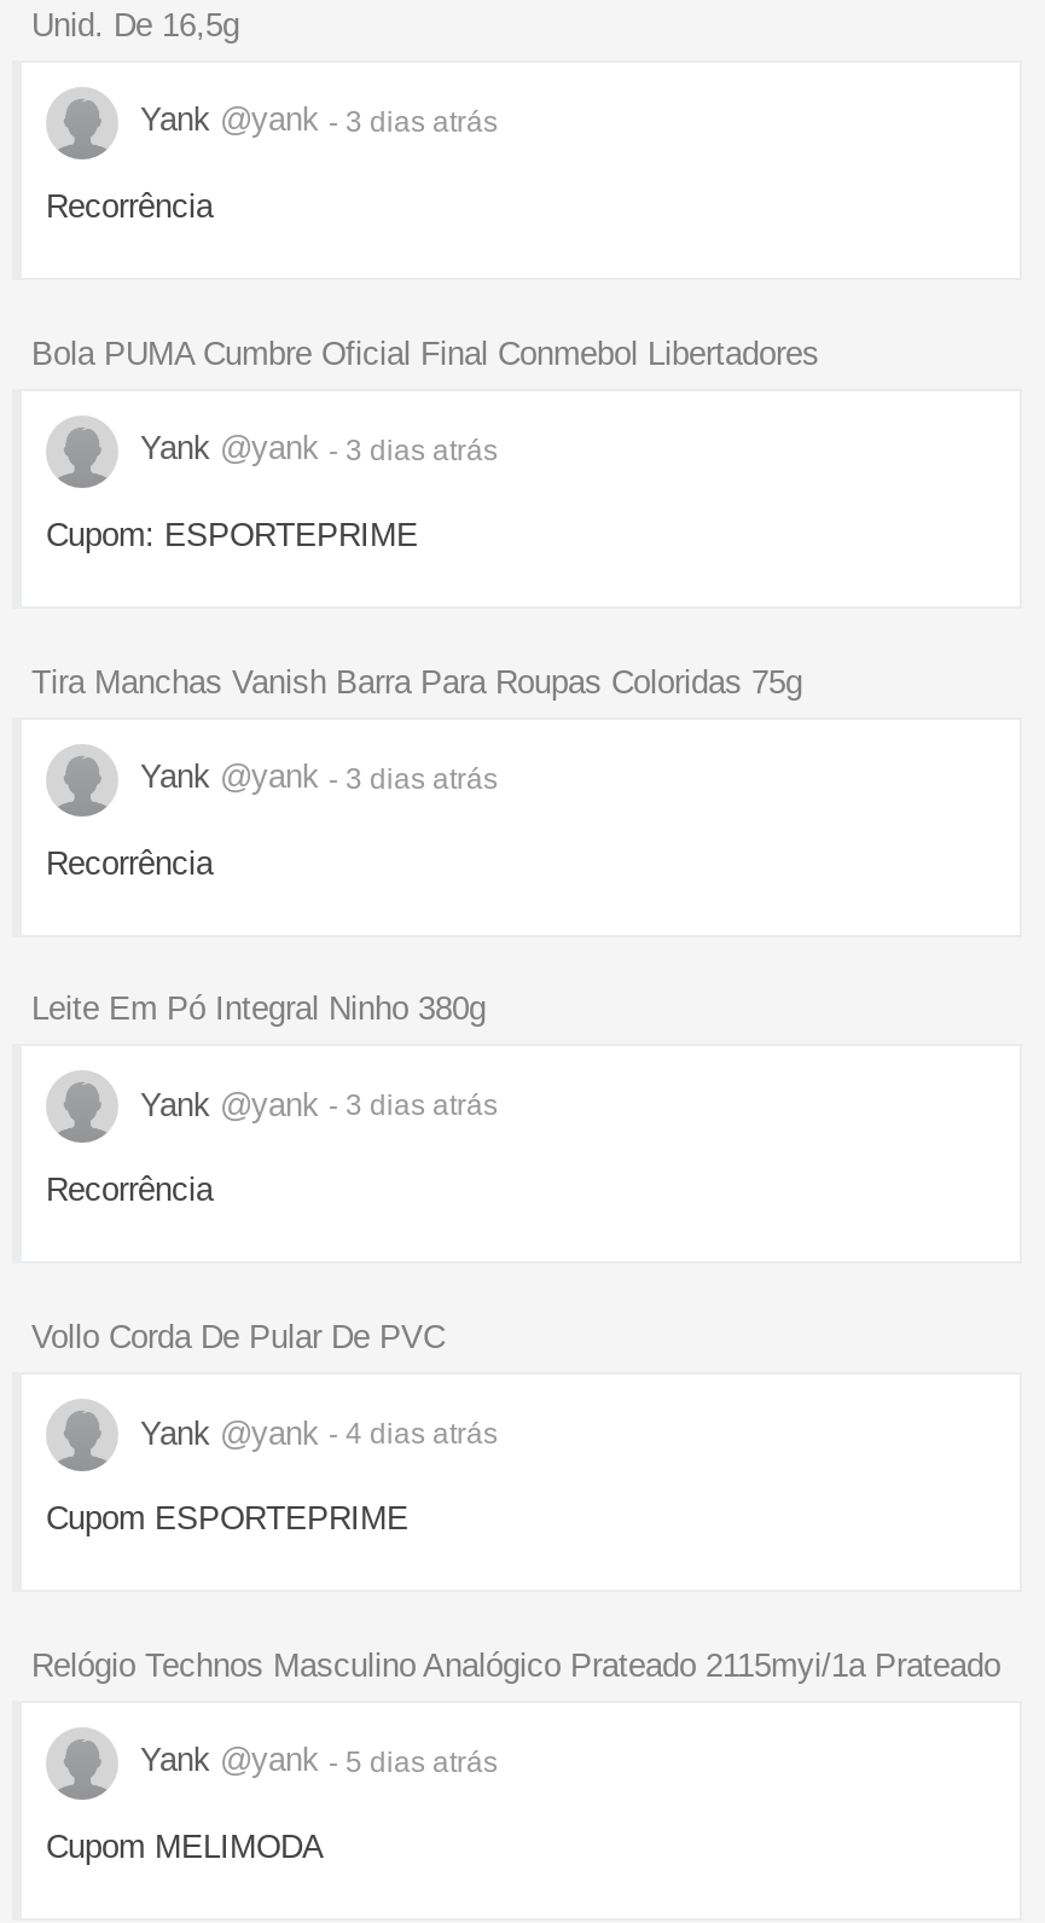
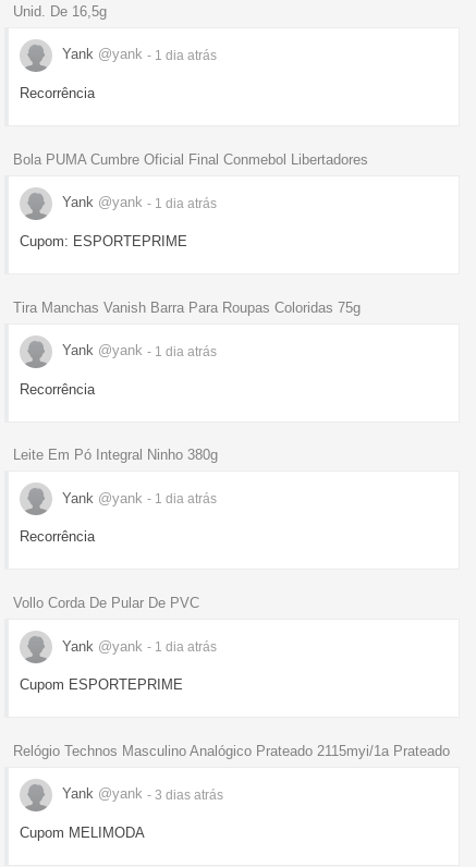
- Yank @yank - 3 dias atrás
+ Yank @yank - 1 dia atrás

- Yank @yank - 3 dias atrás
+ Yank @yank - 1 dia atrás

- Yank @yank - 3 dias atrás
+ Yank @yank - 1 dia atrás

- Yank @yank - 3 dias atrás
+ Yank @yank - 1 dia atrás

- Yank @yank - 4 dias atrás
+ Yank @yank - 1 dia atrás

- Yank @yank - 5 dias atrás
+ Yank @yank - 3 dias atrás
